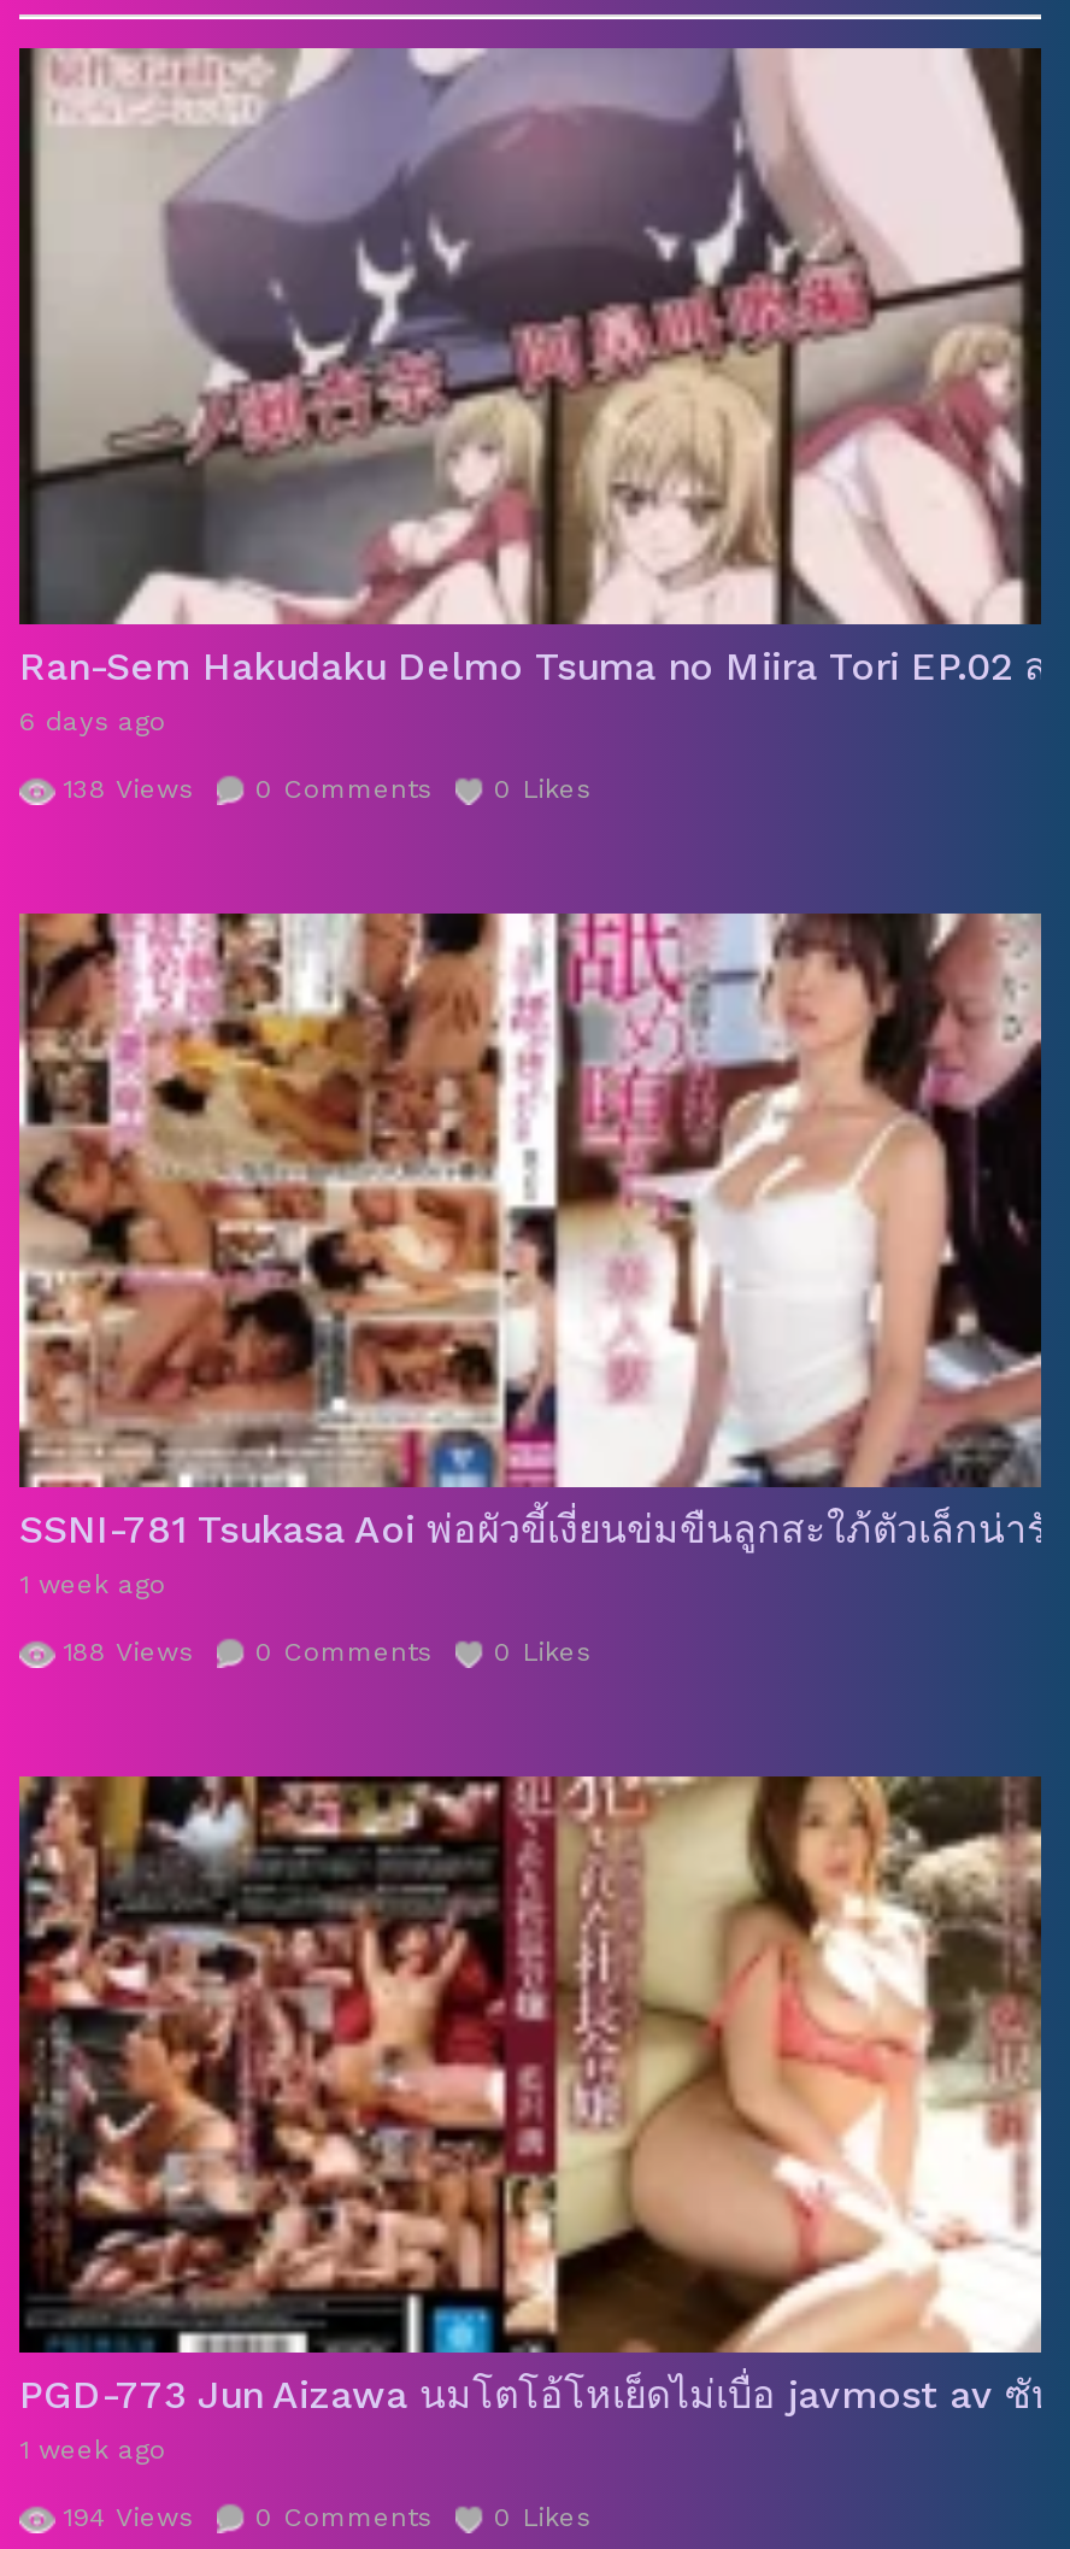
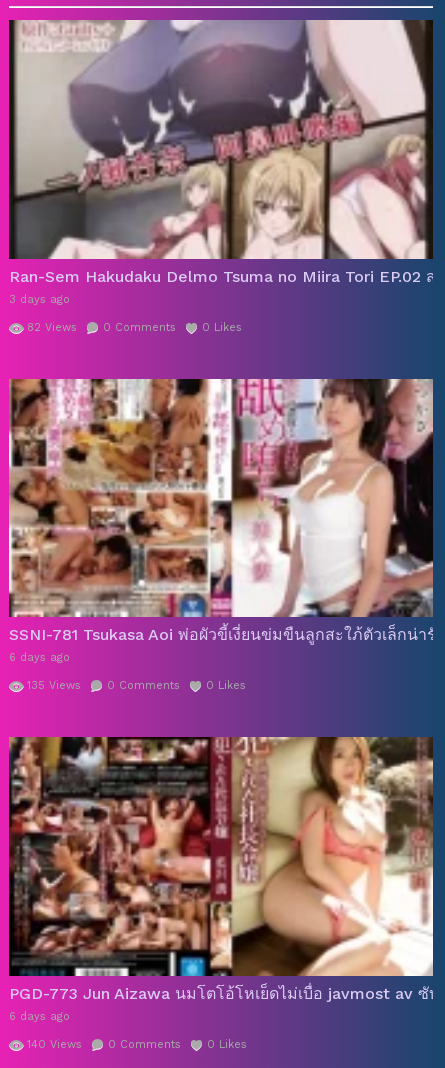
- 6 days ago
+ 3 days ago

- 138 Views 0 Comments 0 Likes
+ 82 Views 0 Comments 0 Likes

- 1 week ago
+ 6 days ago

- 188 Views
+ 135 Views

- 1 week ago
+ 6 days ago

- 194 Views 0 Comments 0 Likes
+ 140 Views 0 Comments 0 Likes
